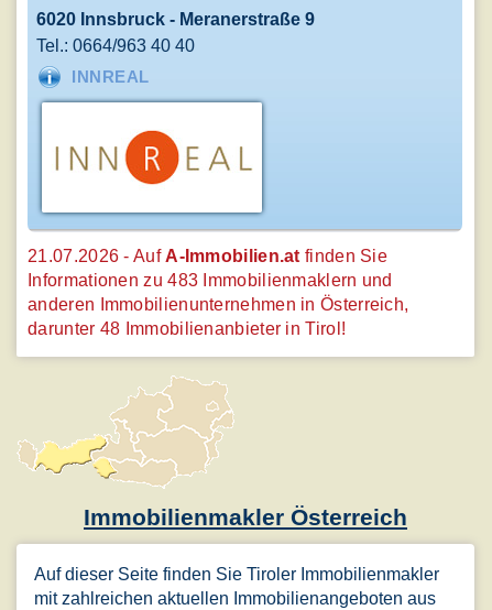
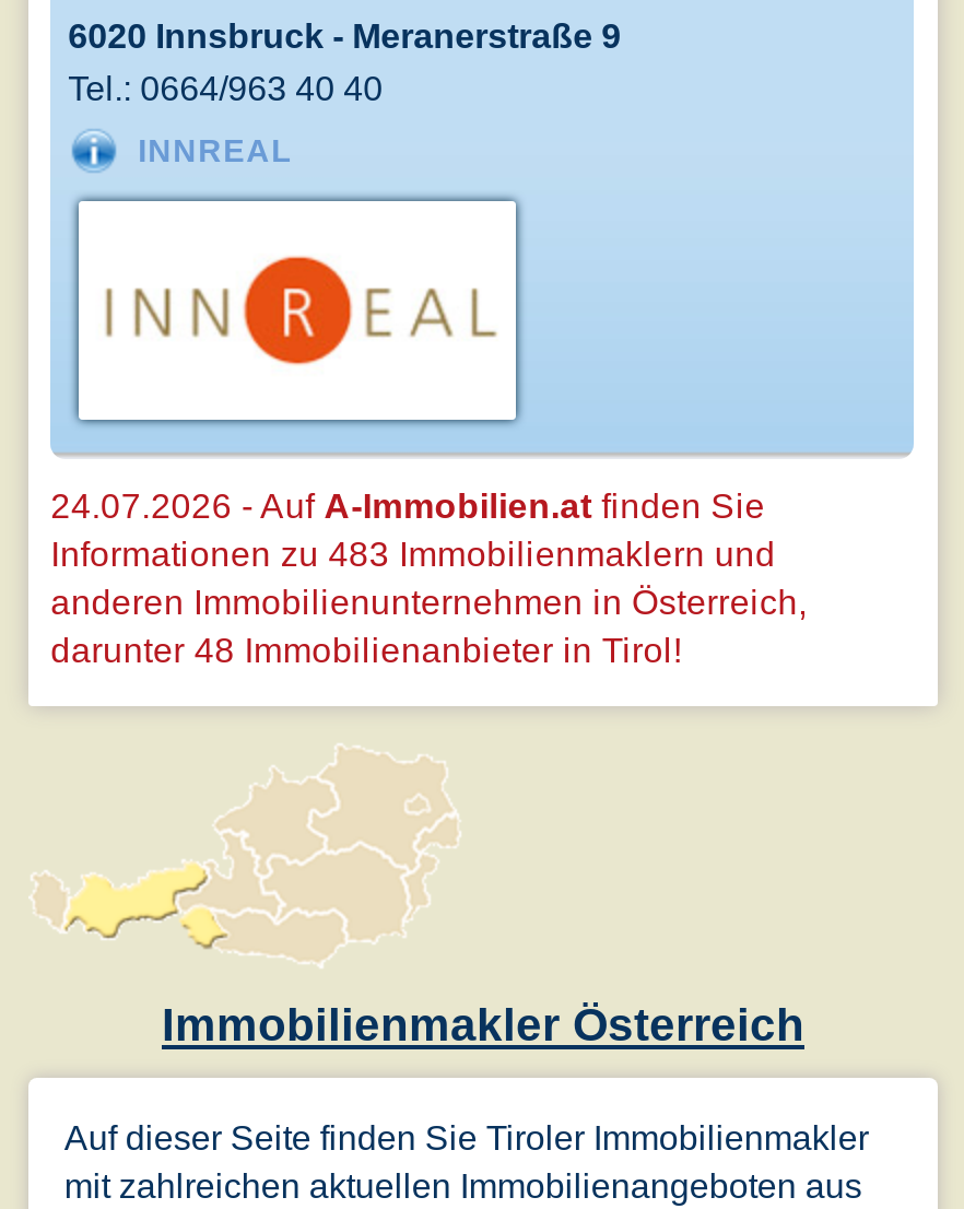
- 21.07.2026 - Auf A-Immobilien.at finden Sie
+ 24.07.2026 - Auf A-Immobilien.at finden Sie
